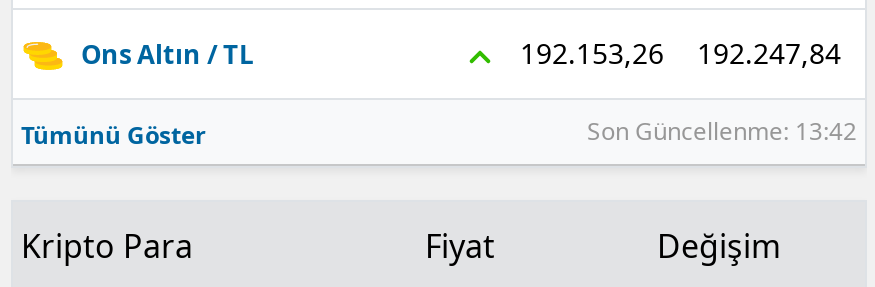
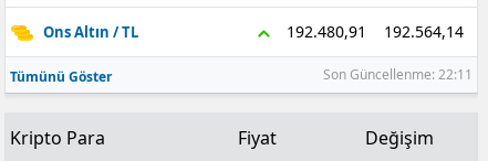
- 192.153,26
+ 192.480,91

- 192.247,84
+ 192.564,14

- Son Güncellenme: 13:42
+ Son Güncellenme: 22:11
